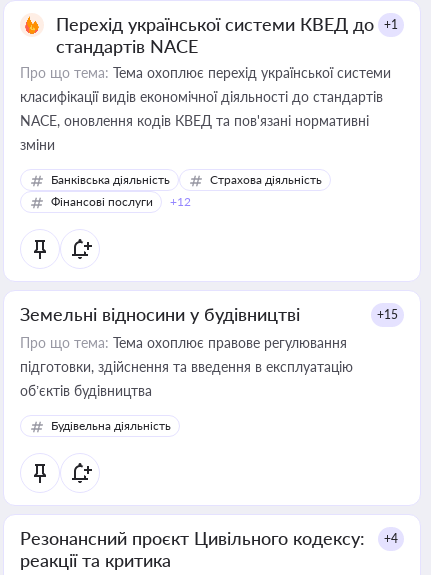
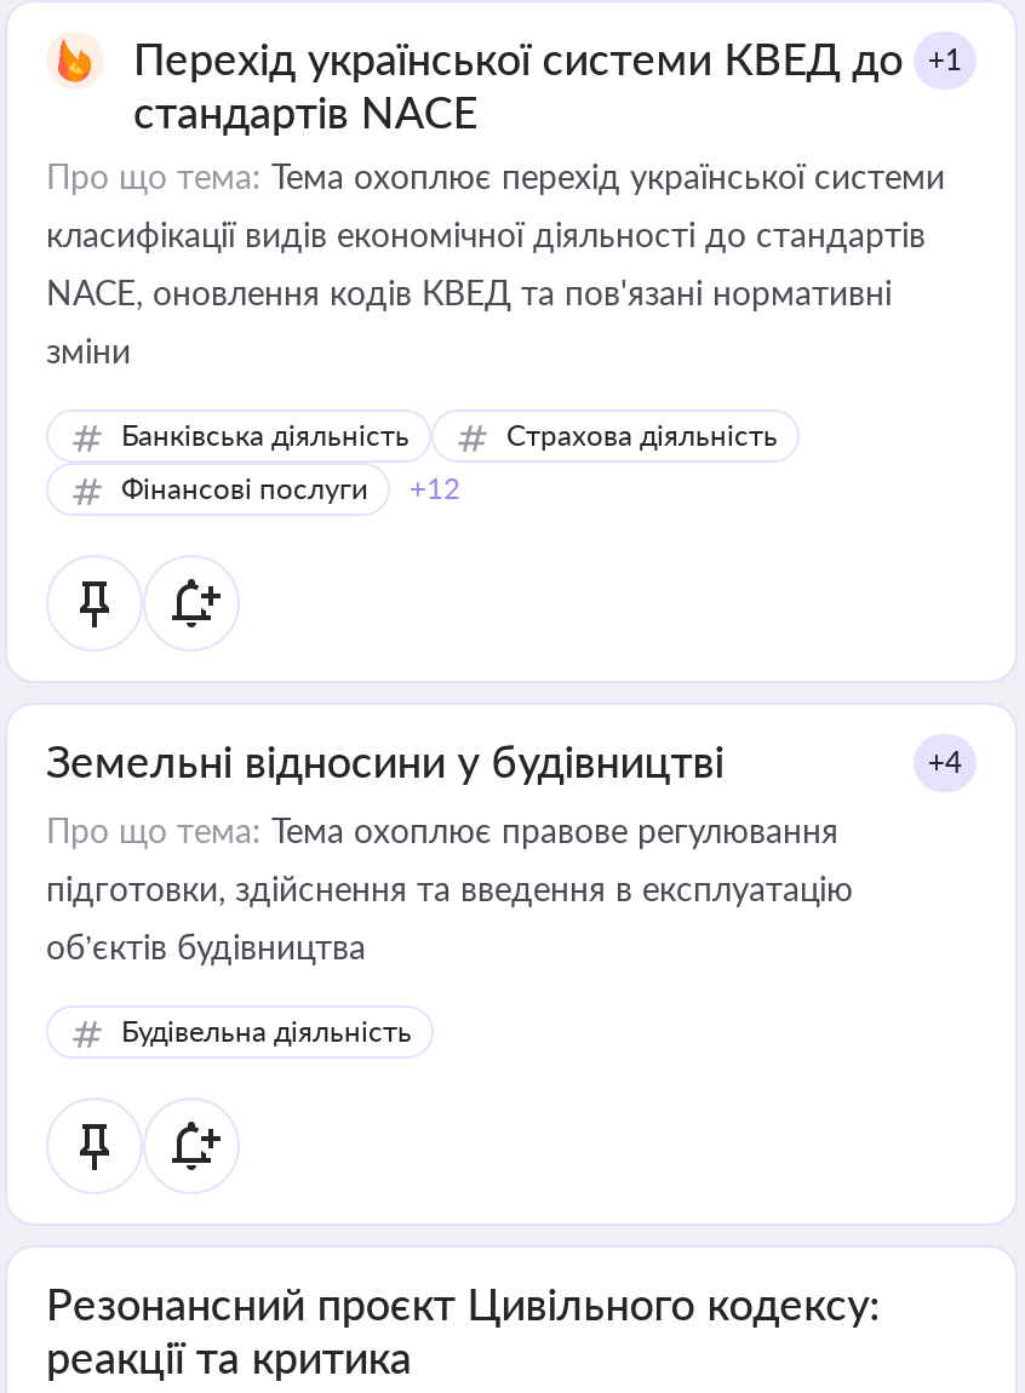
- +15
+ +4

- +4
